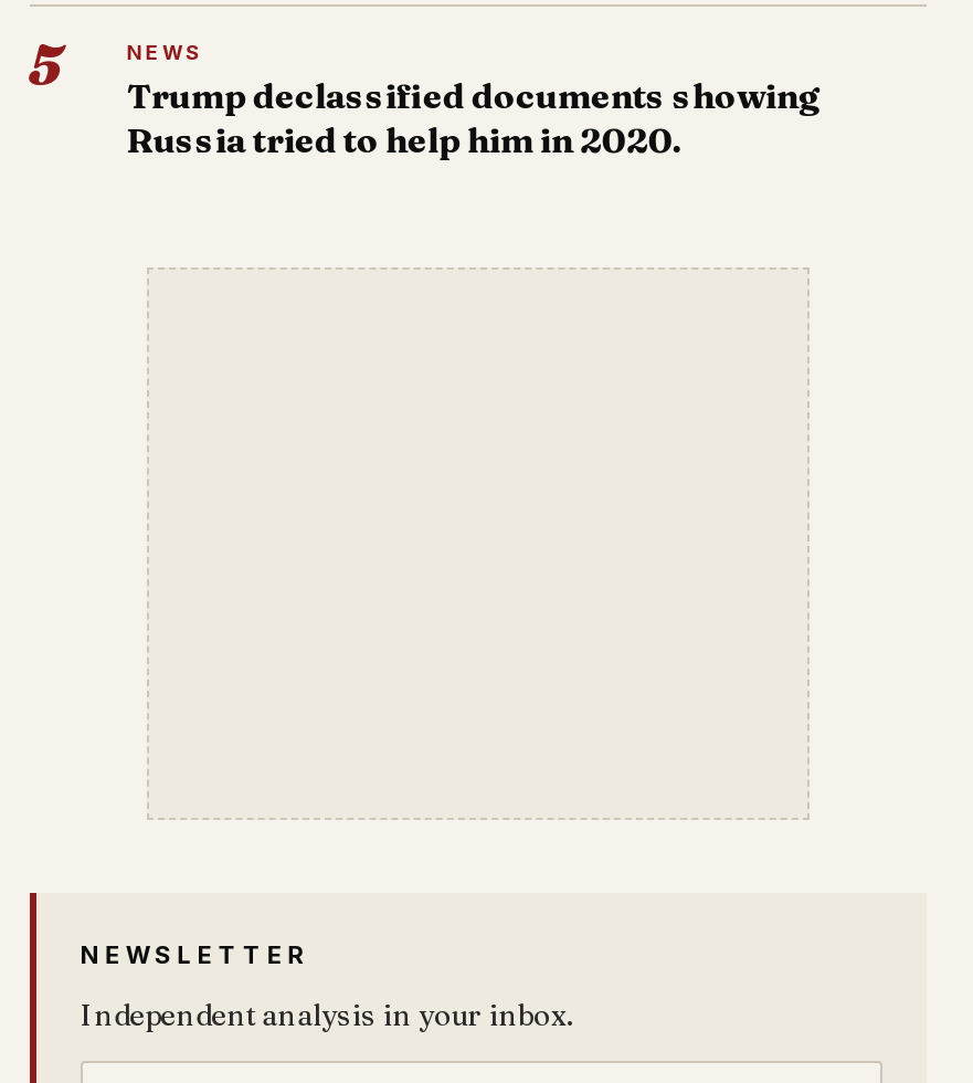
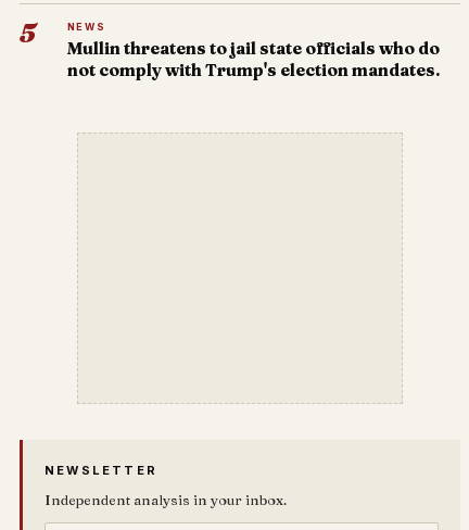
- Trump declassified documents showing
- Russia tried to help him in 2020.
+ Mullin threatens to jail state officials who do
+ not comply with Trump's election mandates.
